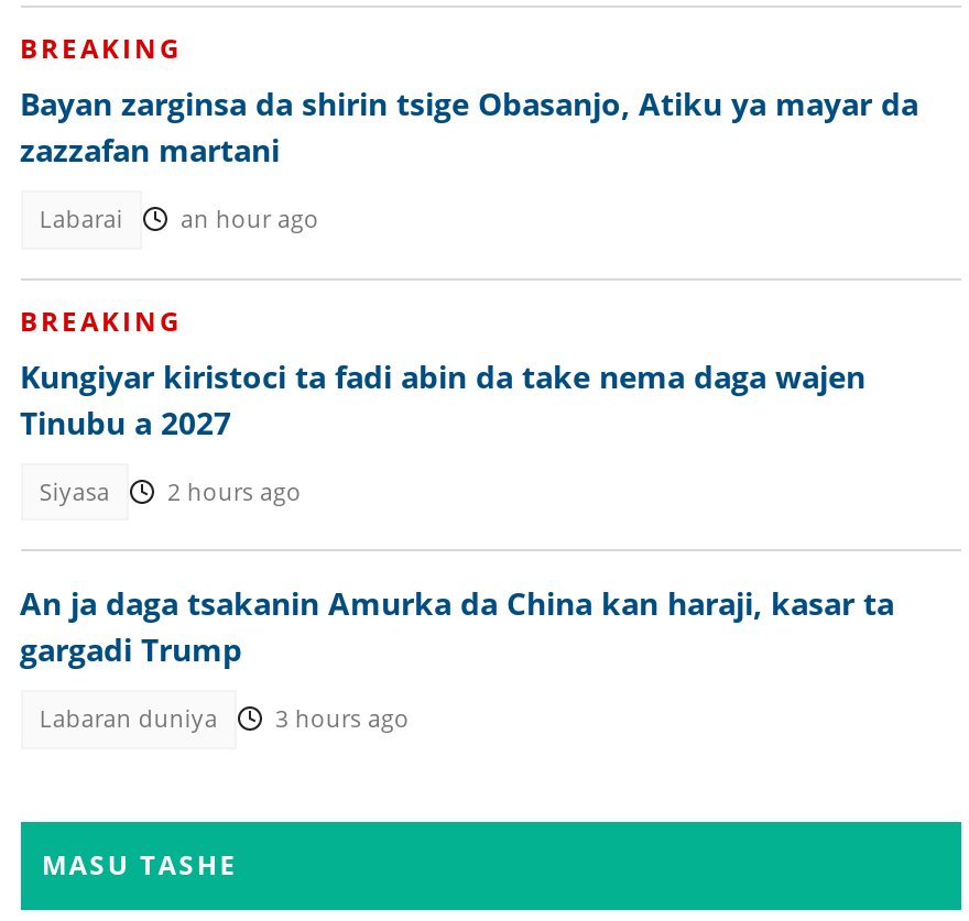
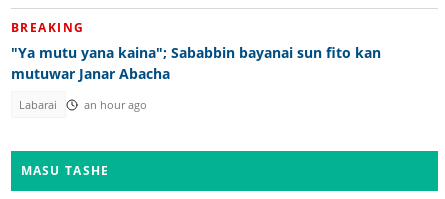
- Bayan zarginsa da shirin tsige Obasanjo, Atiku ya mayar da
- zazzafan martani
+ "Ya mutu yana kaina"; Sababbin bayanai sun fito kan
+ mutuwar Janar Abacha

- BREAKING
- Kungiyar kiristoci ta fadi abin da take nema daga wajen
- Tinubu a 2027
- Siyasa
- 2 hours ago
- An ja daga tsakanin Amurka da China kan haraji, kasar ta
- gargadi Trump
- Labaran duniya
- 3 hours ago
